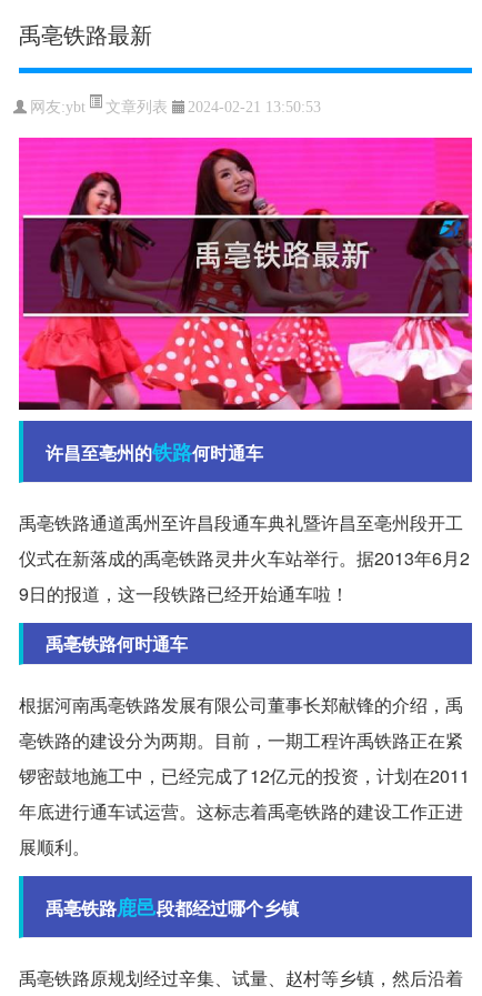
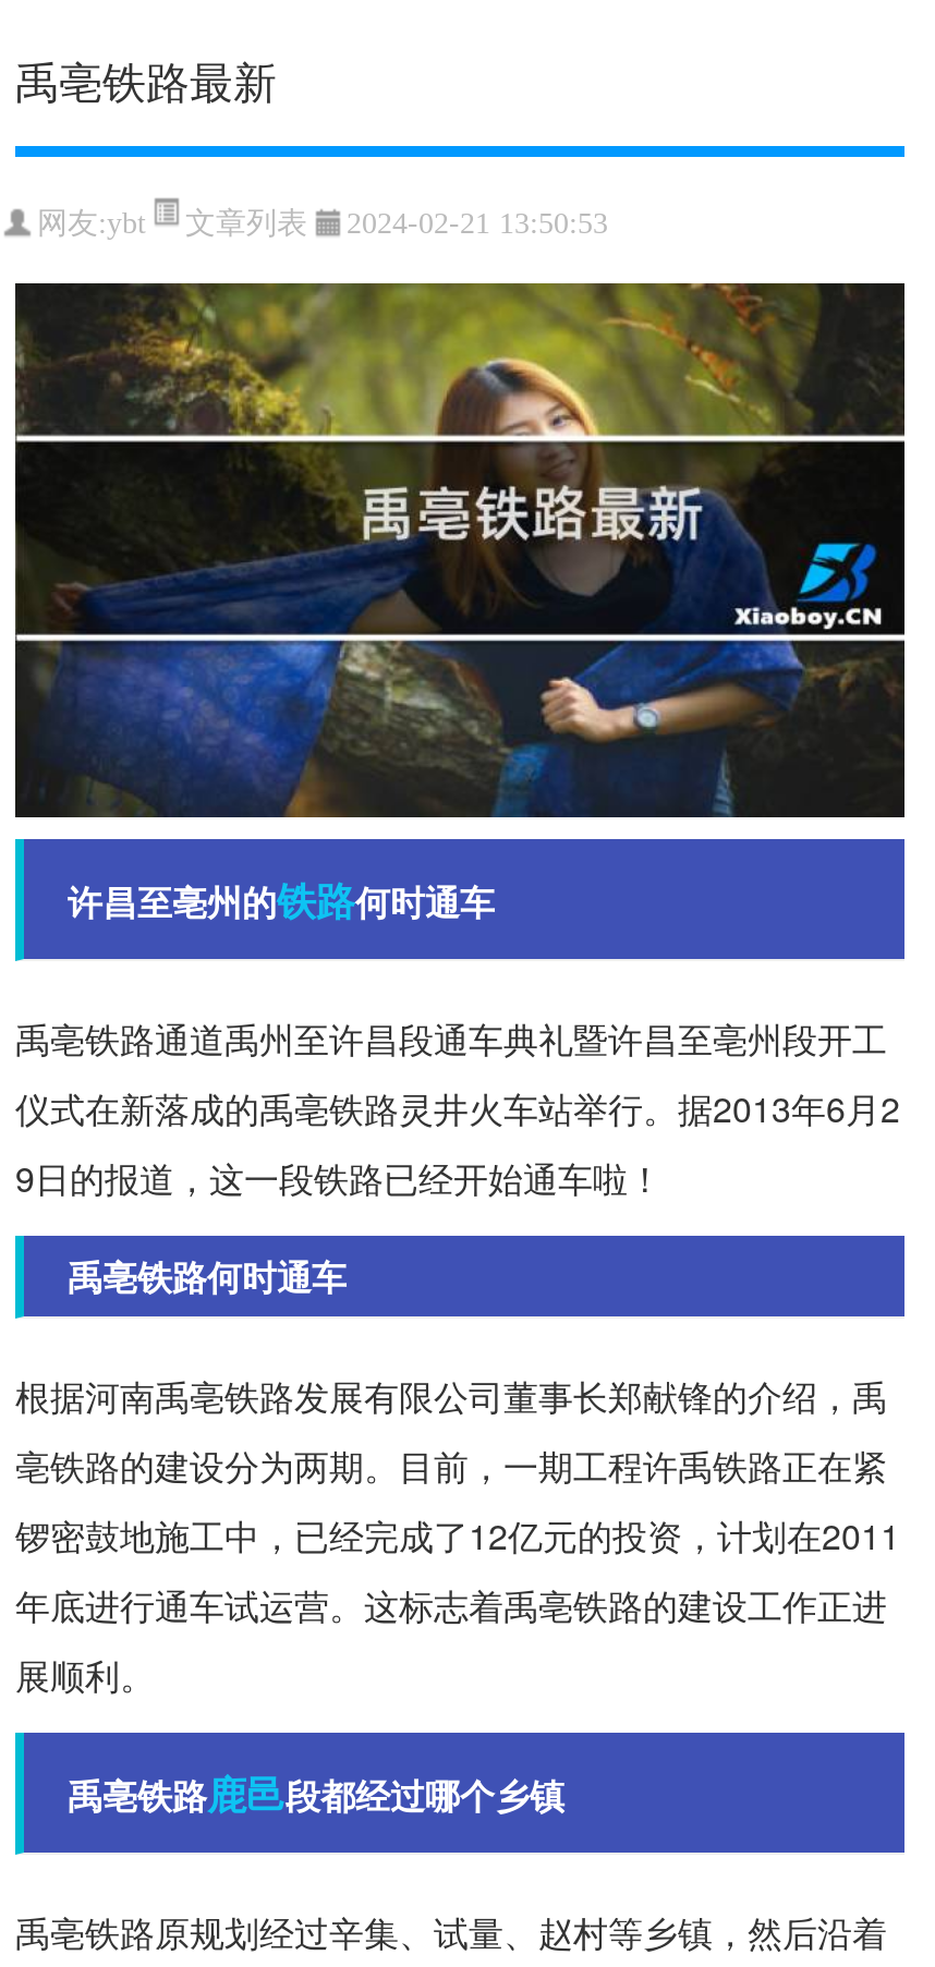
- [image]
+ [image]
